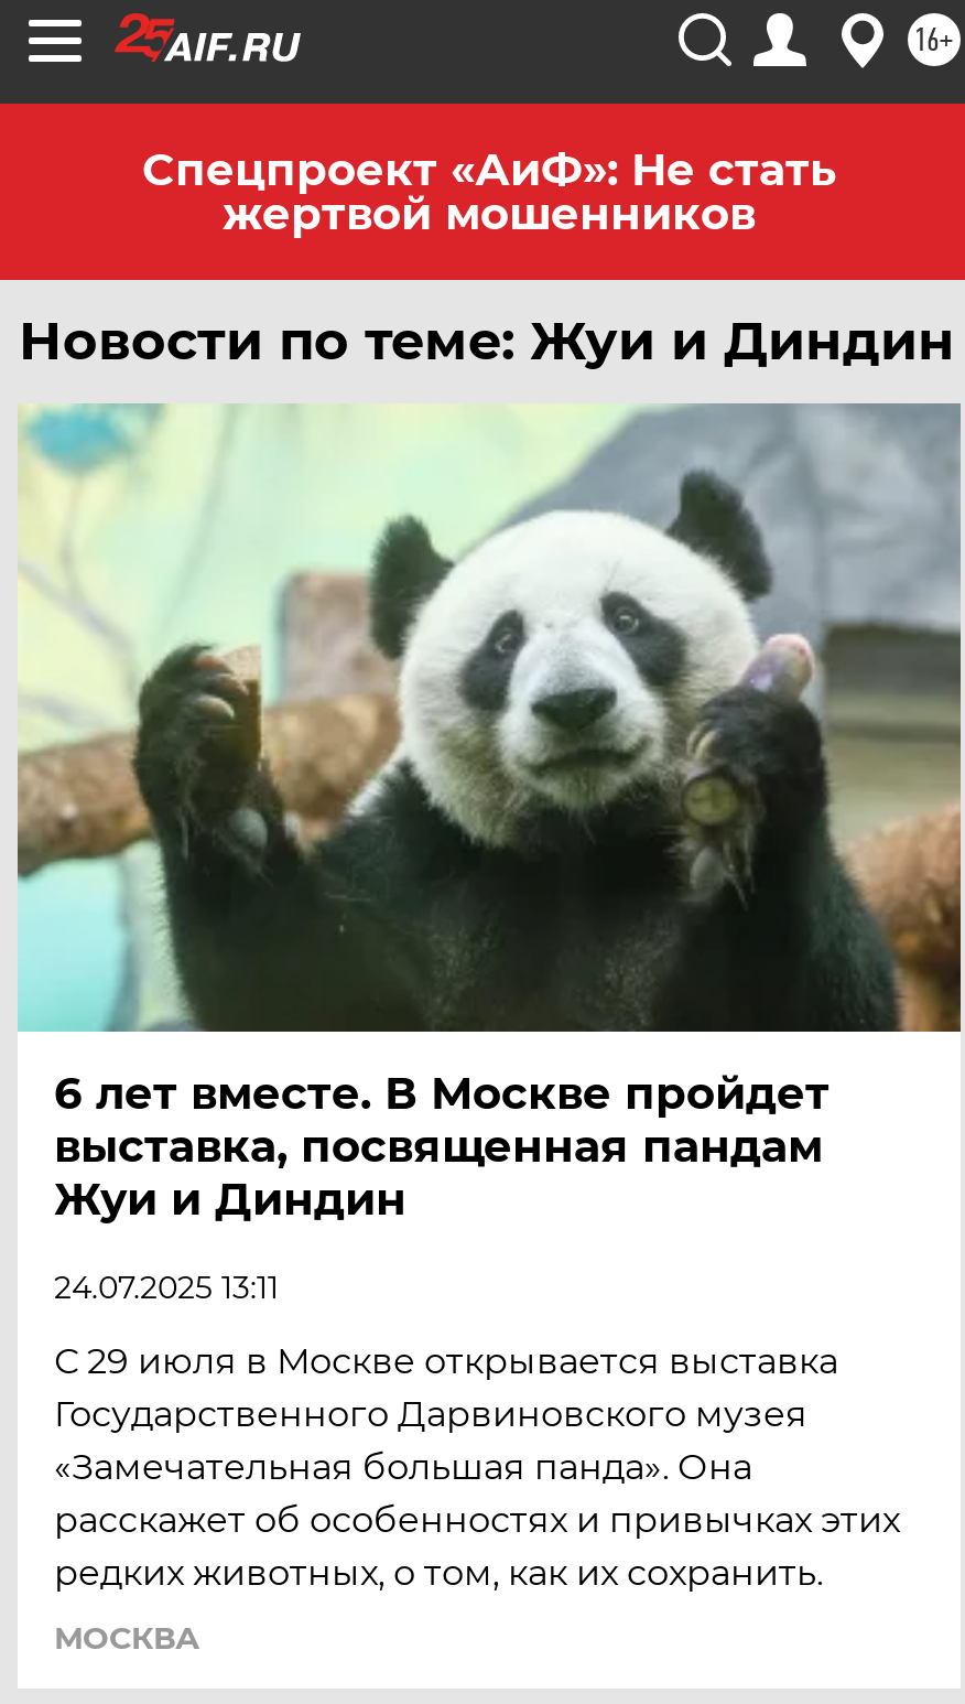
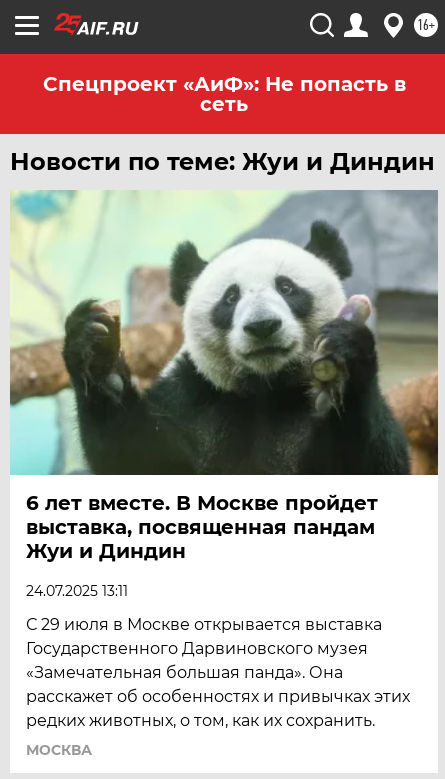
- Спецпроект «АиФ»: Не стать
- жертвой мошенников
+ Спецпроект «АиФ»: Не попасть в
+ сеть
